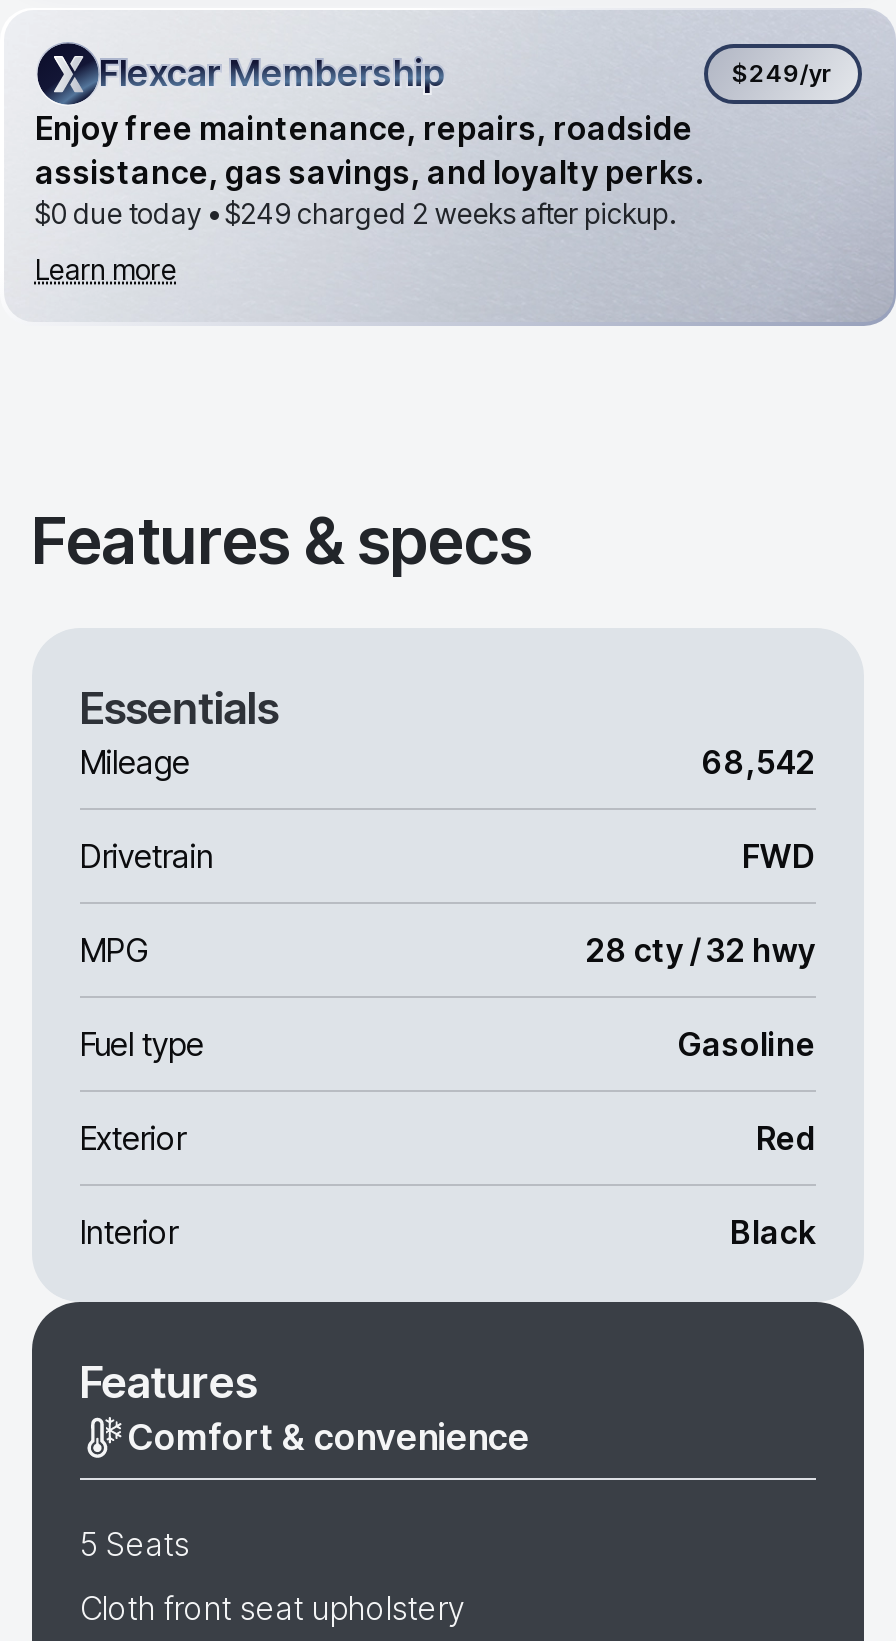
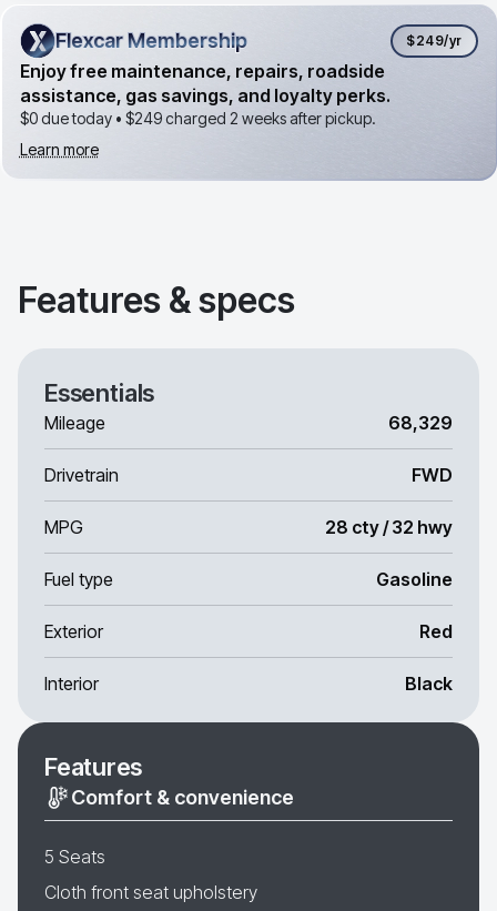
- 68,542
+ 68,329
